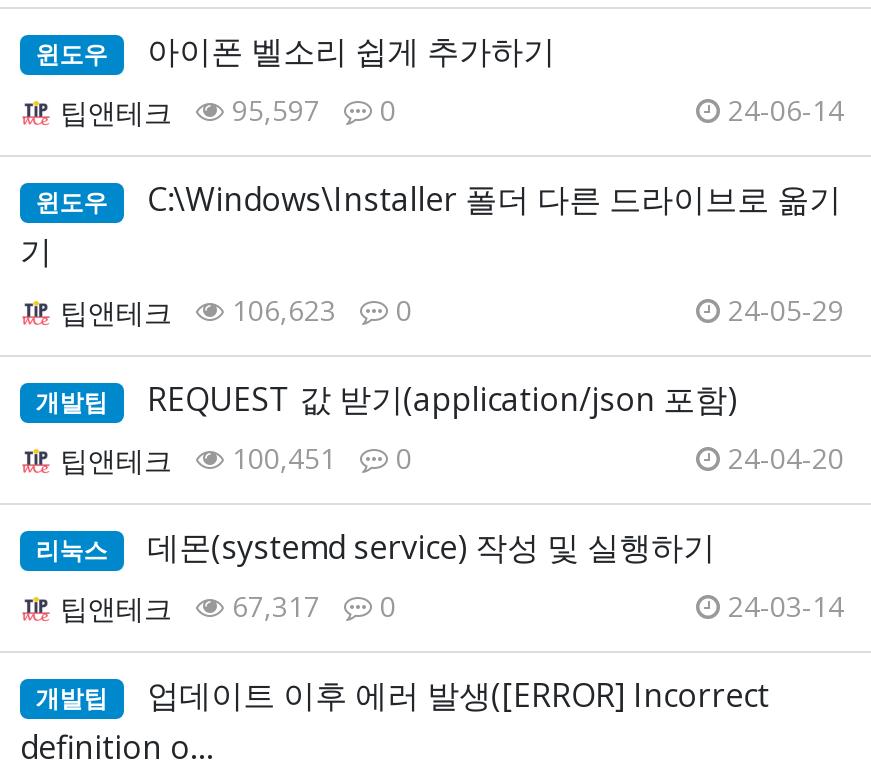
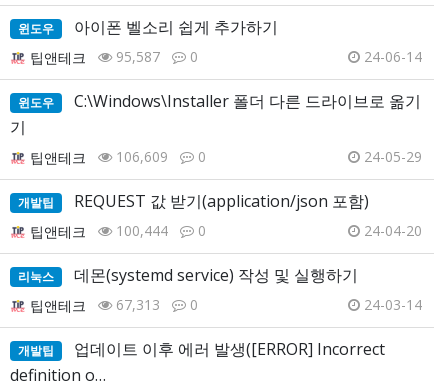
- 팁앤테크 95,597 0
+ 팁앤테크 95,587 0

- 팁앤테크 106,623 0
+ 팁앤테크 106,609 0

- 팁앤테크 100,451 0
+ 팁앤테크 100,444 0

- 팁앤테크 67,317 0
+ 팁앤테크 67,313 0
